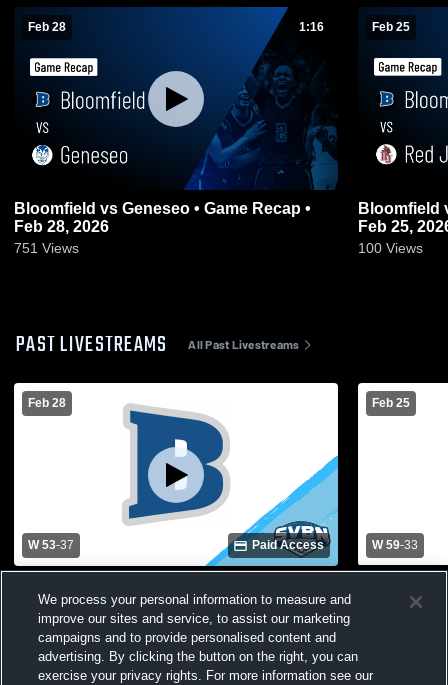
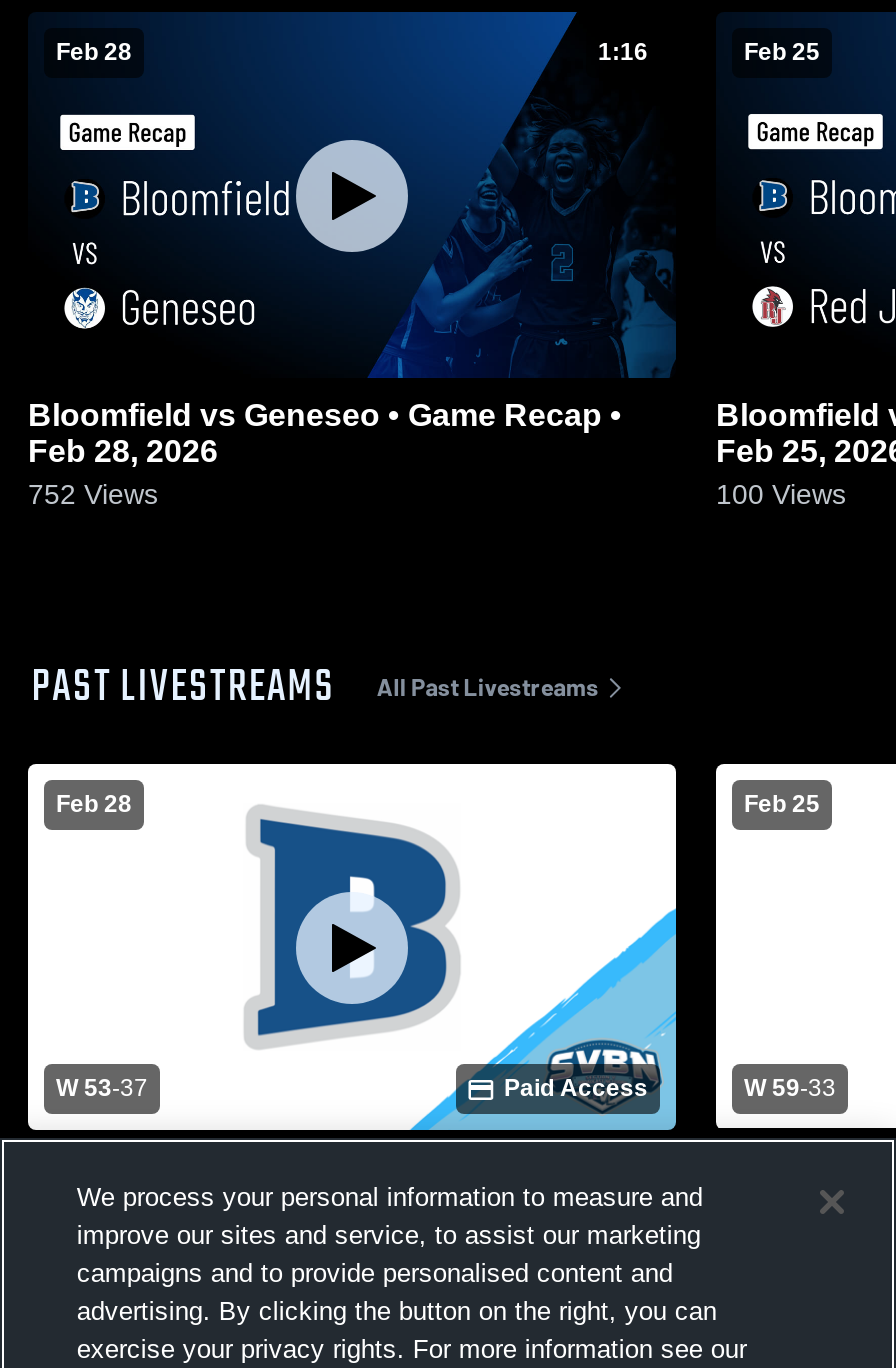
- 751 Views
+ 752 Views
